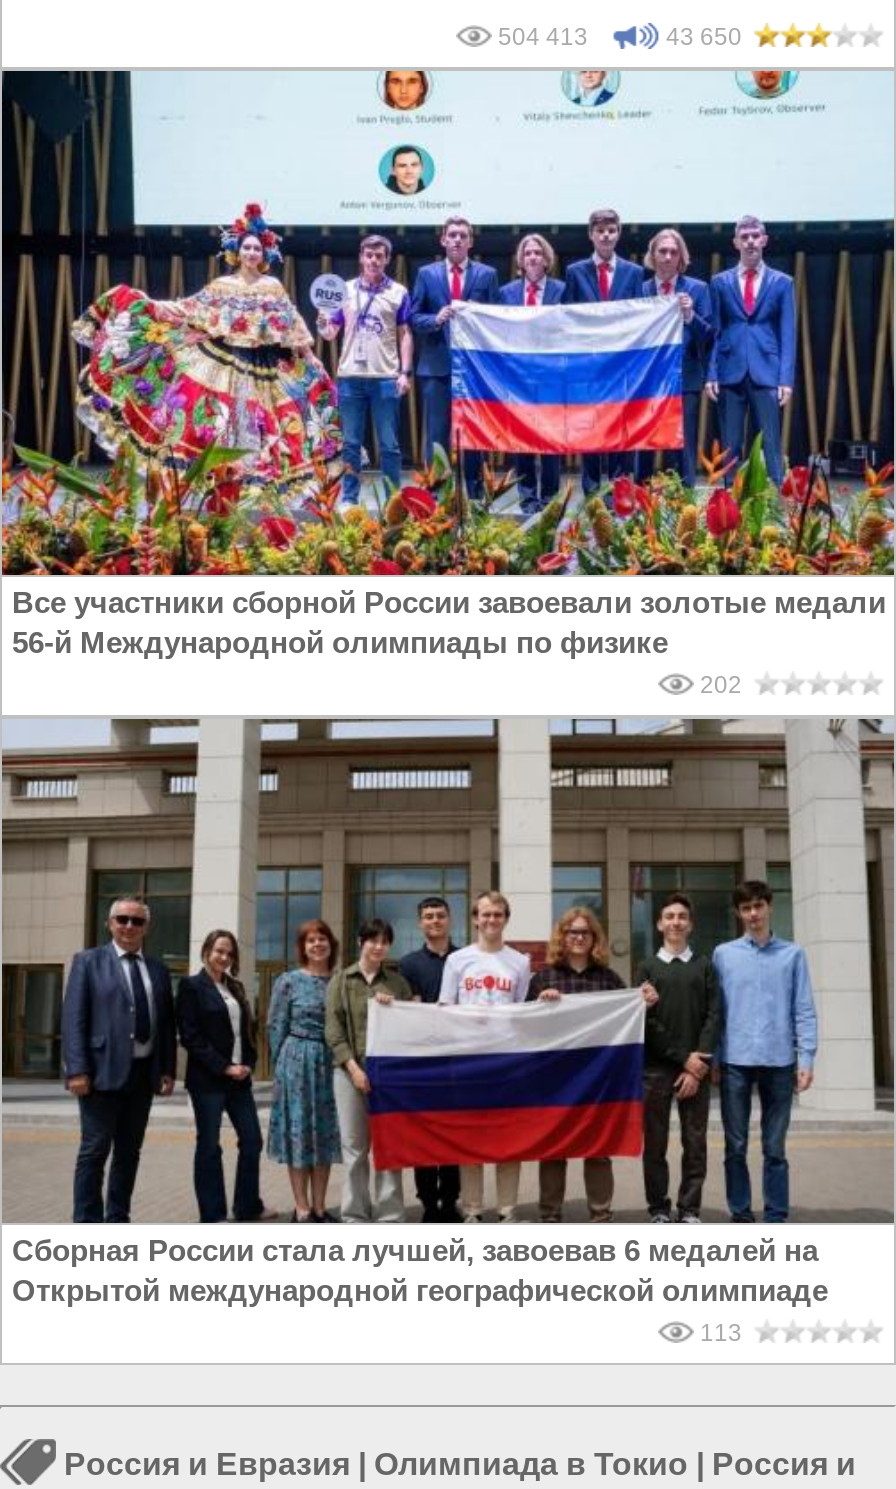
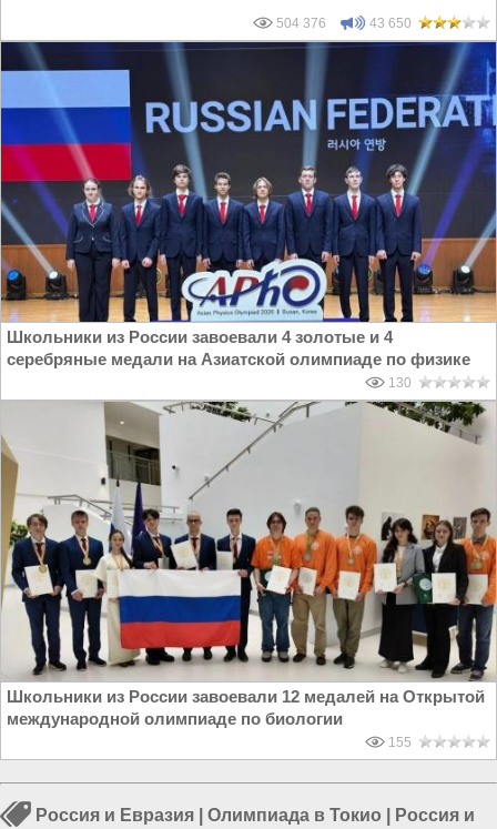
- 504 413
+ 504 376

- [image]
- Все участники сборной России завоевали золотые медали
- 56-й Международной олимпиады по физике
- 202
+ [image]
+ Школьники из России завоевали 4 золотые и 4
+ серебряные медали на Азиатской олимпиаде по физике
+ 130

- [image]
- Сборная России стала лучшей, завоевав 6 медалей на
- Открытой международной географической олимпиаде
- 113
+ [image]
+ Школьники из России завоевали 12 медалей на Открытой
+ международной олимпиаде по биологии
+ 155
